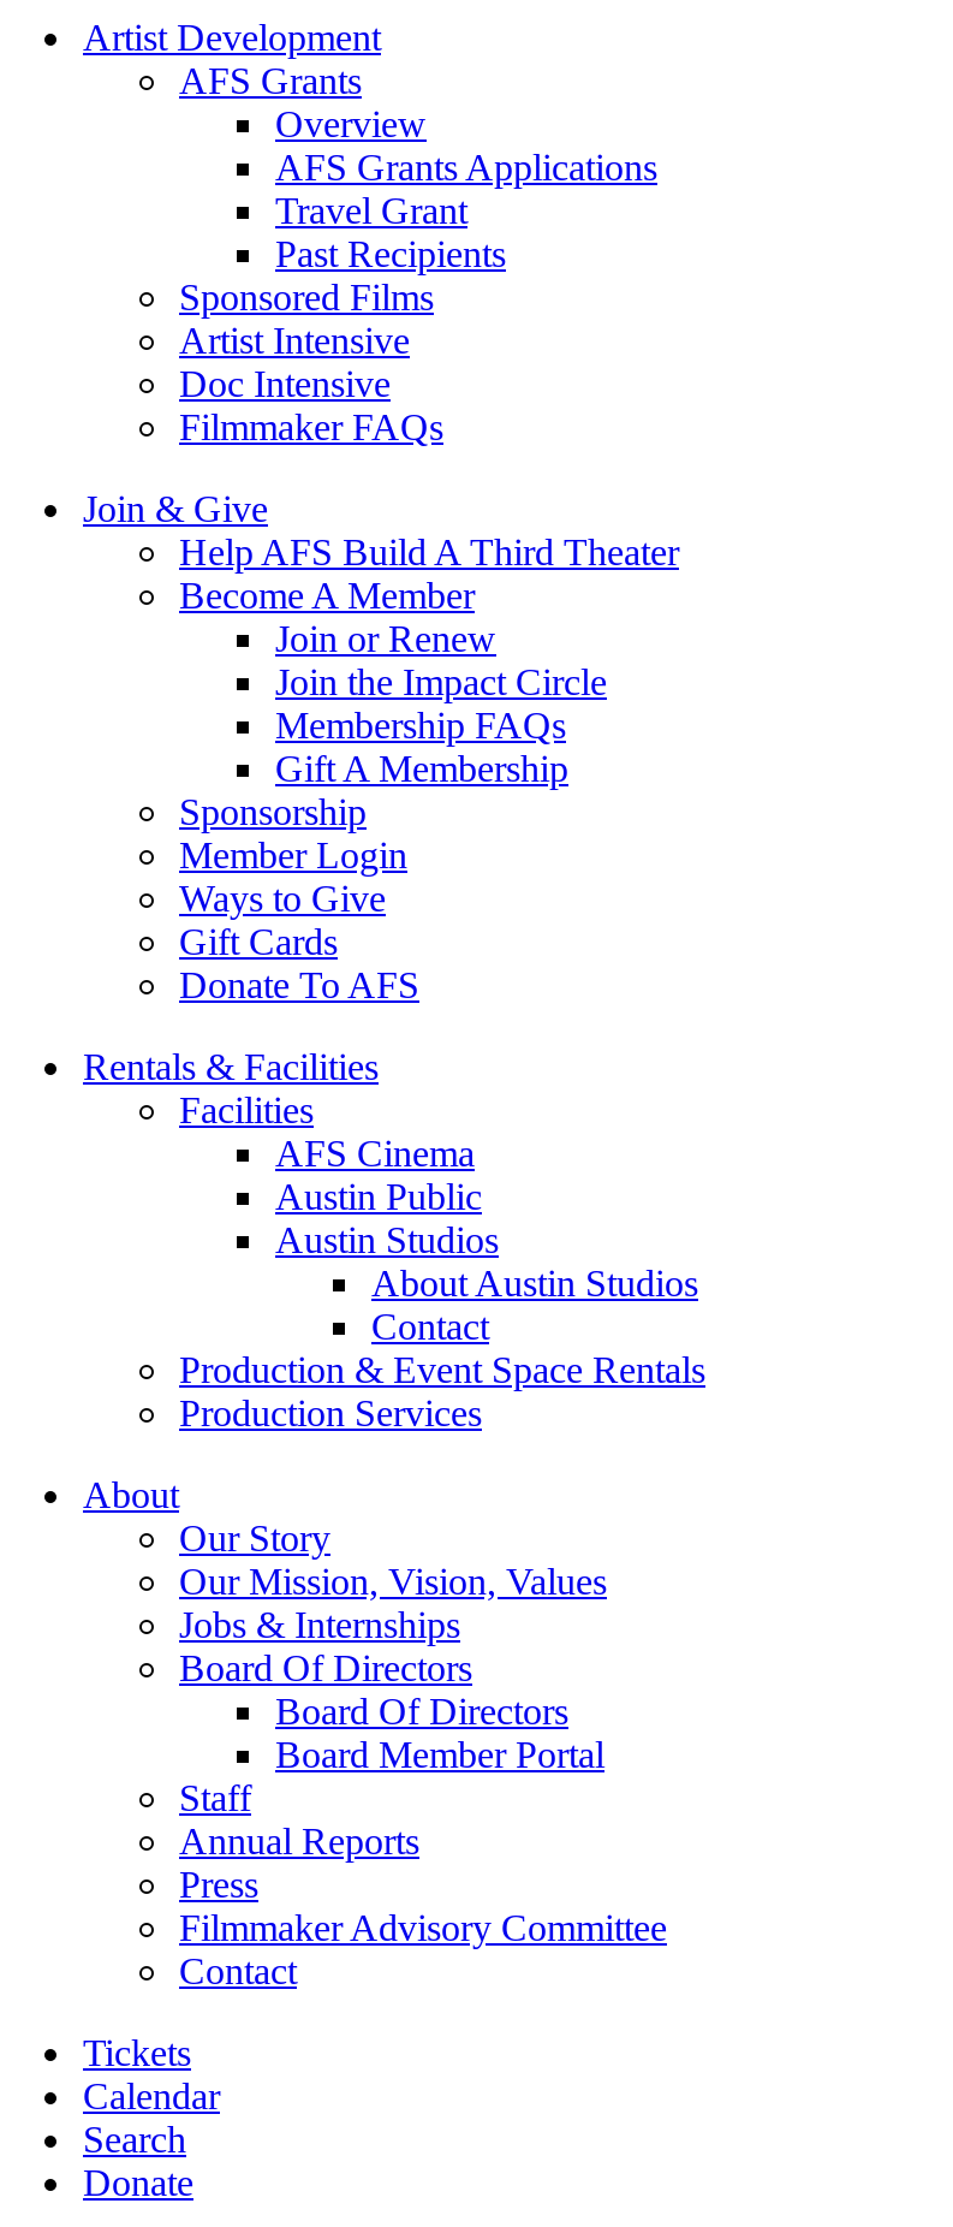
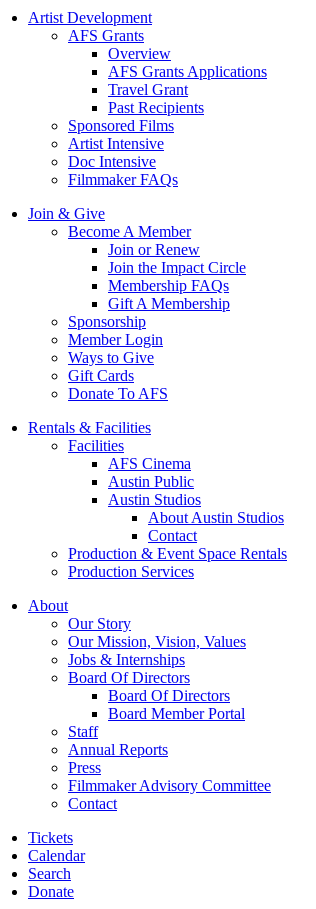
- Help AFS Build A Third Theater
